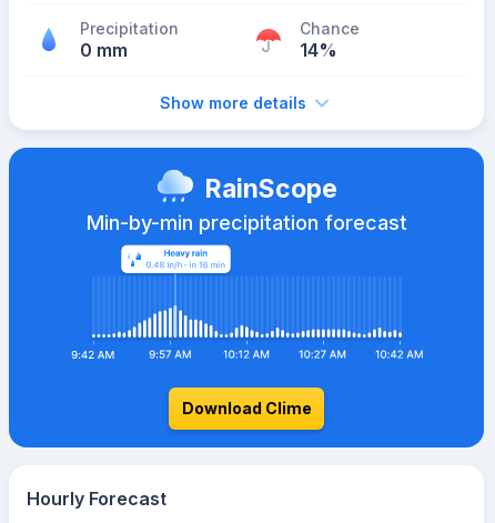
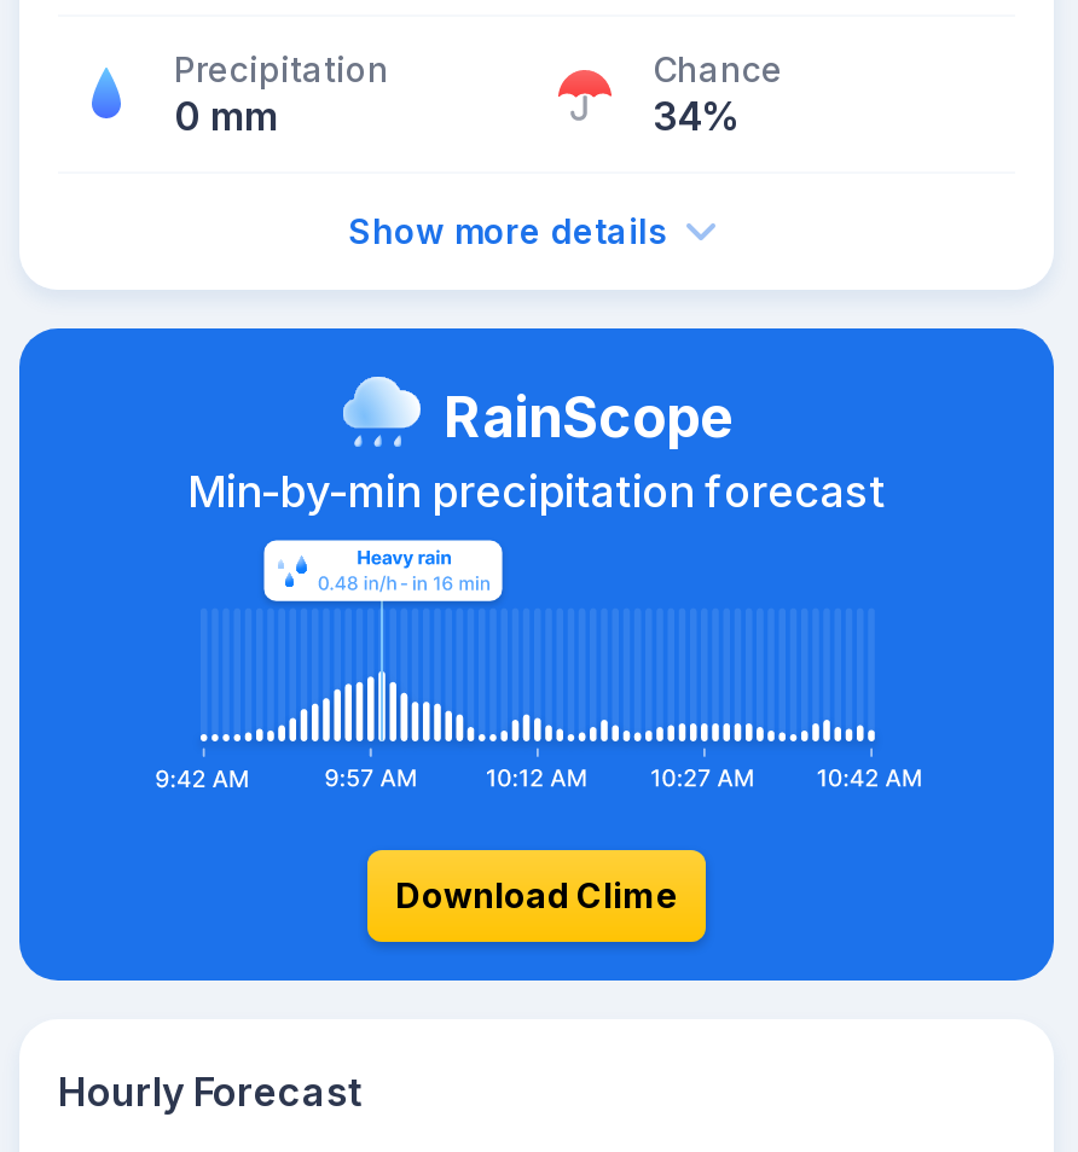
- 14%
+ 34%
